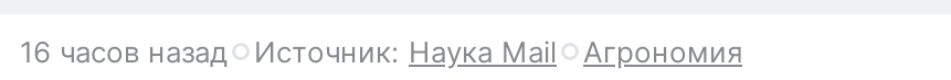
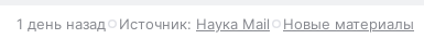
- 16 часов назад
+ 1 день назад

- Агрономия
+ Новые материалы
